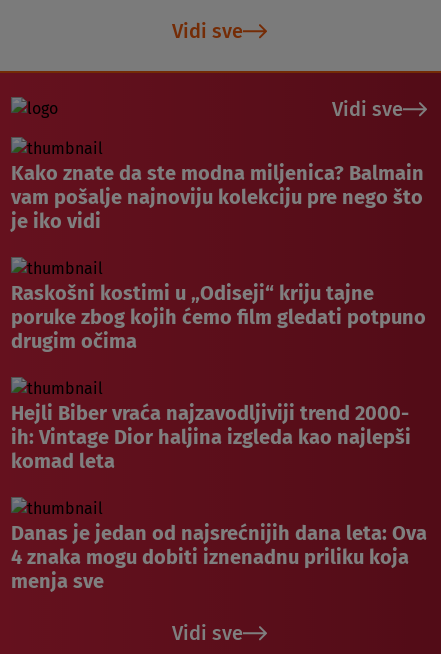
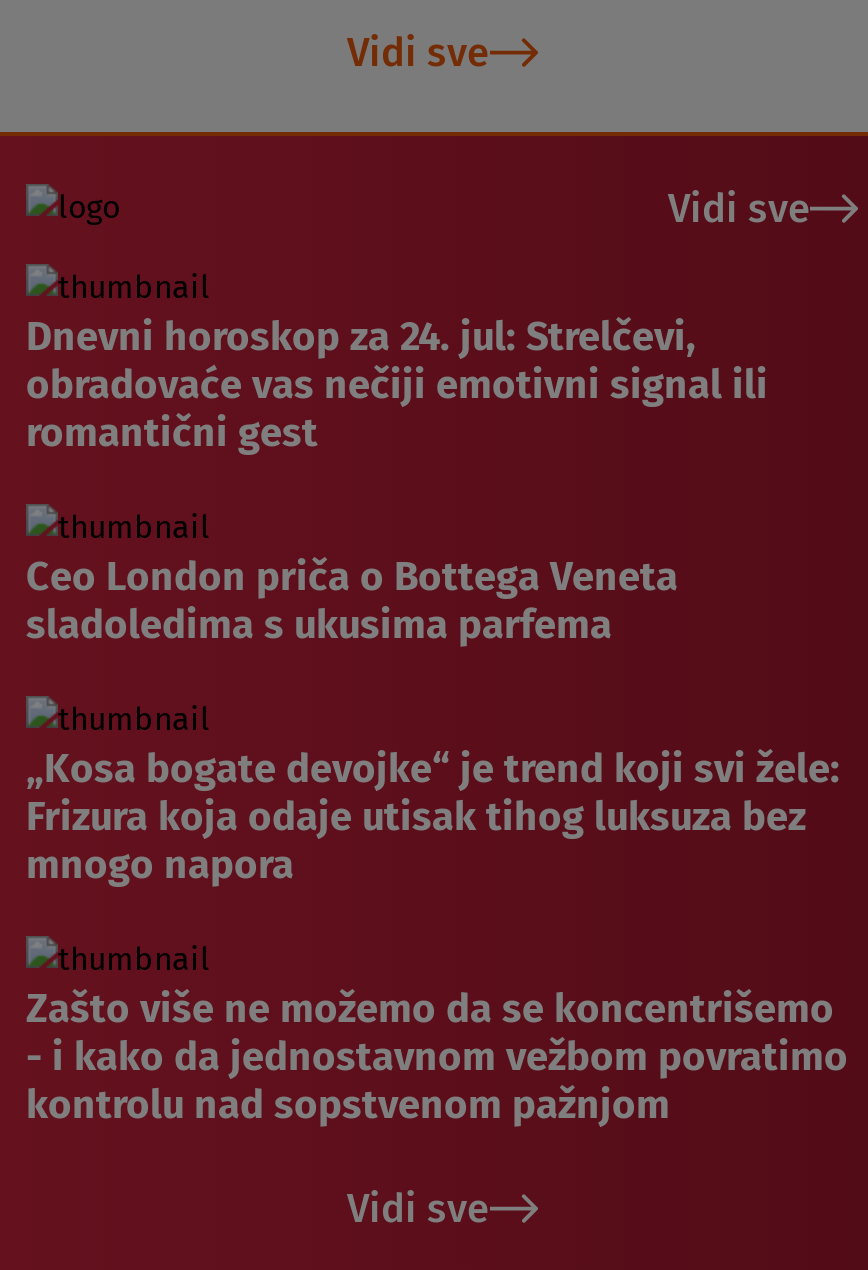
- Kako znate da ste modna miljenica? Balmain
- vam pošalje najnoviju kolekciju pre nego što
- je iko vidi
+ Dnevni horoskop za 24. jul: Strelčevi,
+ obradovaće vas nečiji emotivni signal ili
+ romantični gest

- Raskošni kostimi u „Odiseji“ kriju tajne
- poruke zbog kojih ćemo film gledati potpuno
- drugim očima
+ Ceo London priča o Bottega Veneta
+ sladoledima s ukusima parfema

- Hejli Biber vraća najzavodljiviji trend 2000-
- ih: Vintage Dior haljina izgleda kao najlepši
- komad leta
+ „Kosa bogate devojke“ je trend koji svi žele:
+ Frizura koja odaje utisak tihog luksuza bez
+ mnogo napora

- Danas je jedan od najsrećnijih dana leta: Ova
- 4 znaka mogu dobiti iznenadnu priliku koja
- menja sve
+ Zašto više ne možemo da se koncentrišemo
+ - i kako da jednostavnom vežbom povratimo
+ kontrolu nad sopstvenom pažnjom
